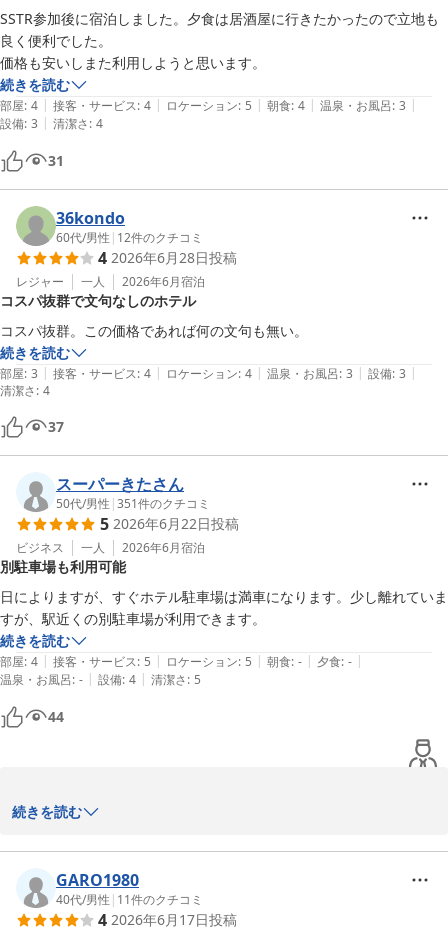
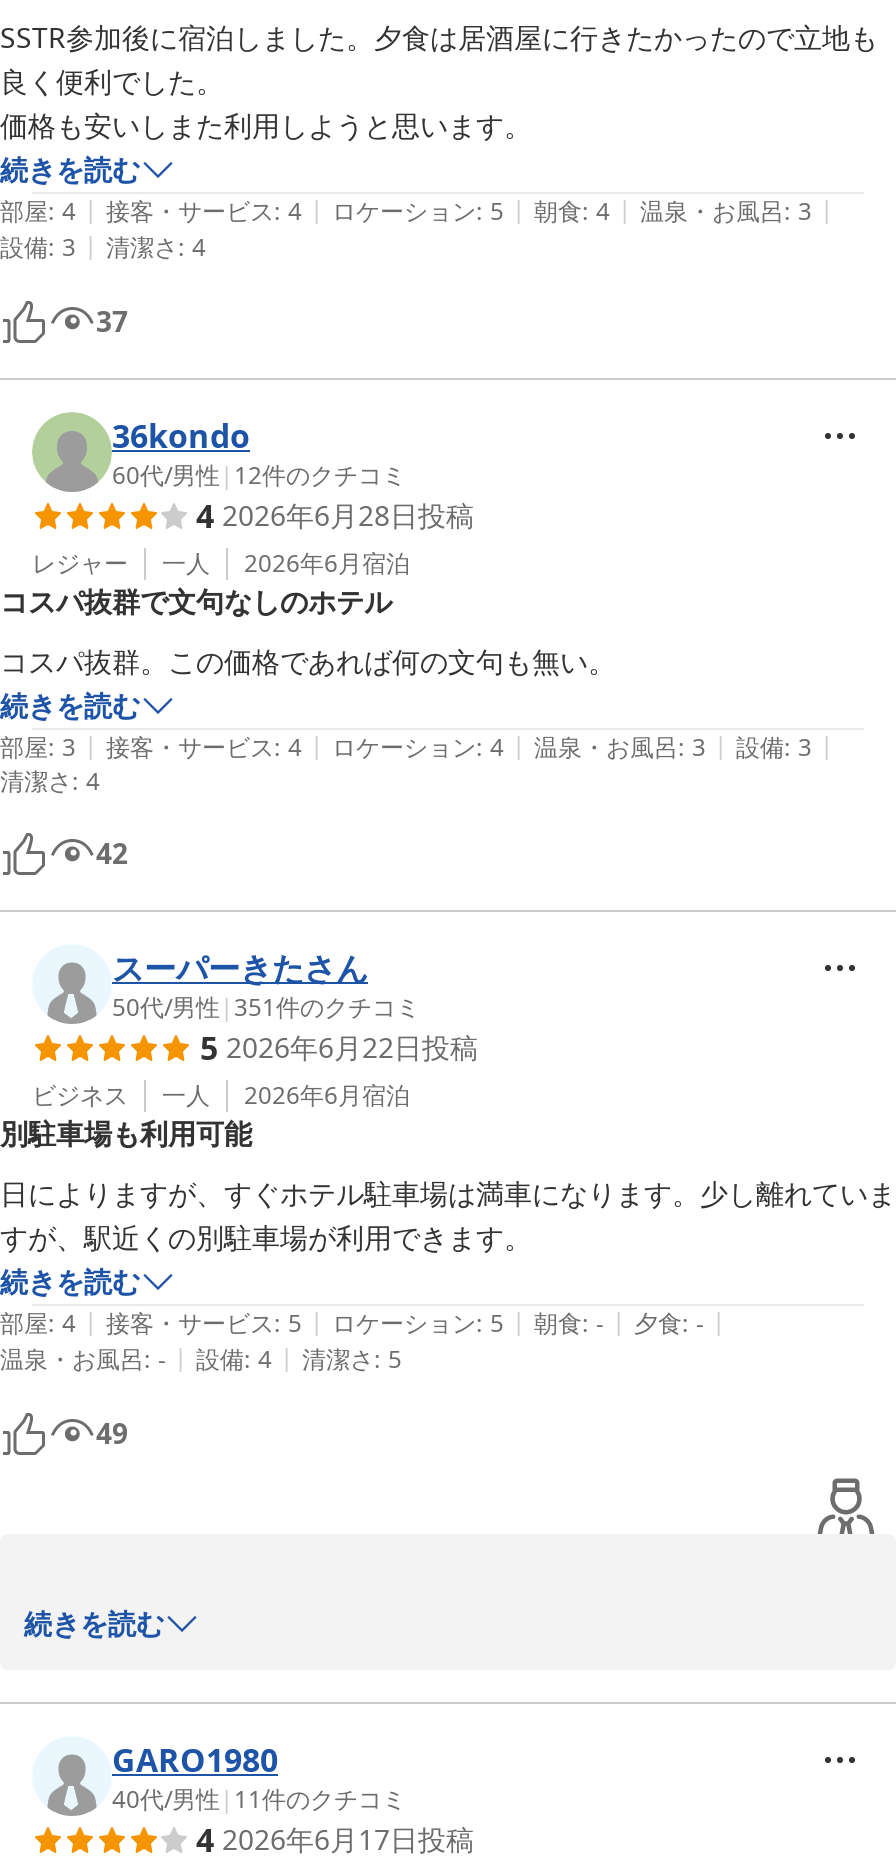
- 31
+ 37

- 37
+ 42

- 44
+ 49
